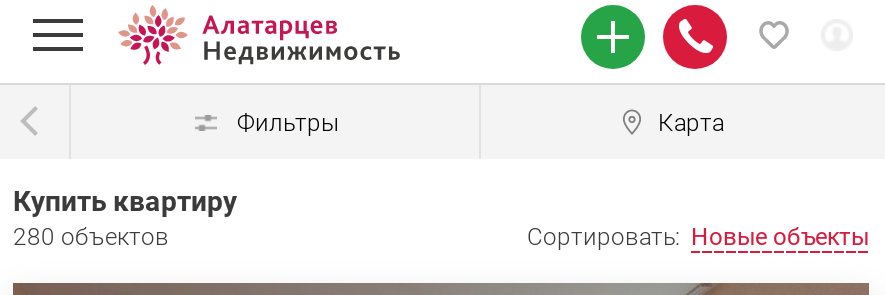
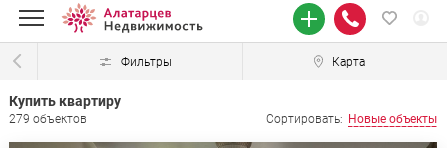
- 280 объектов
+ 279 объектов
